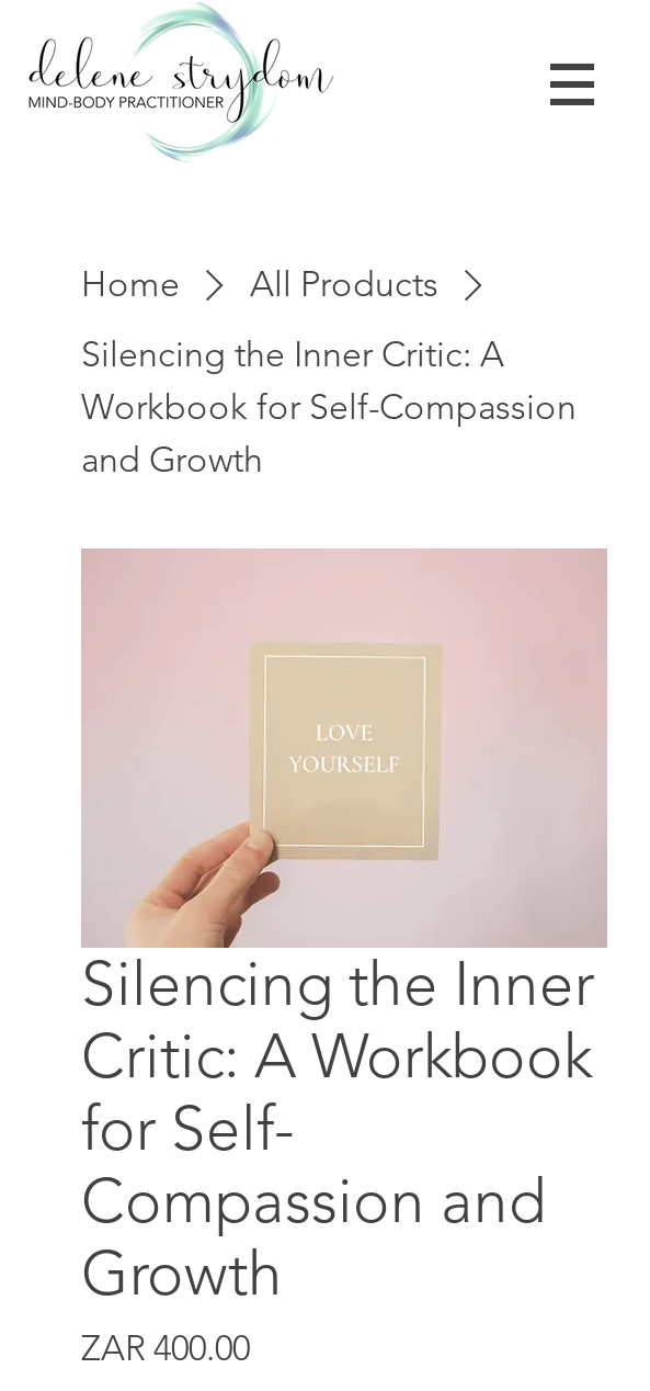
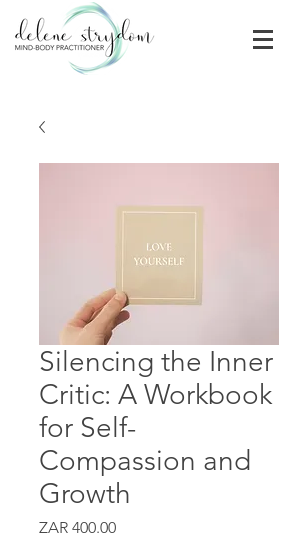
- Home
- All Products
- Silencing the Inner Critic: A
- Workbook for Self-Compassion
- and Growth
